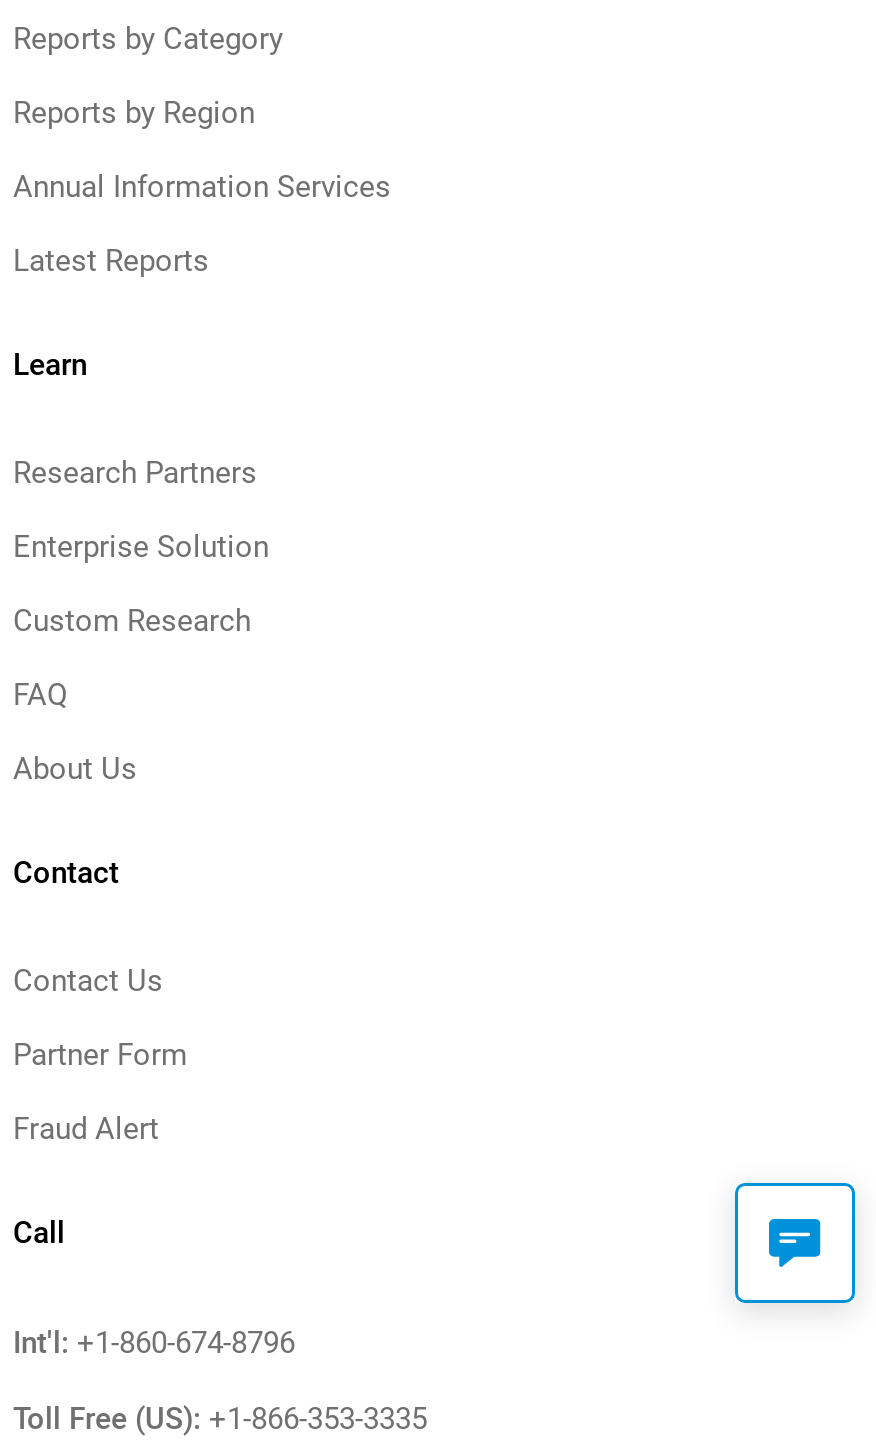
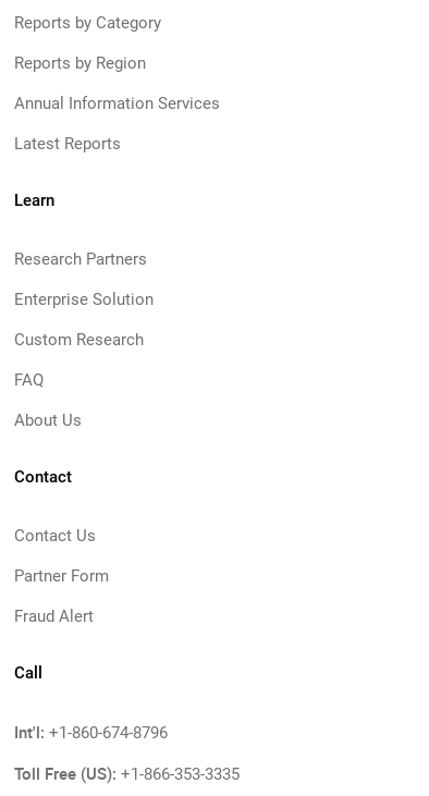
- [image]
